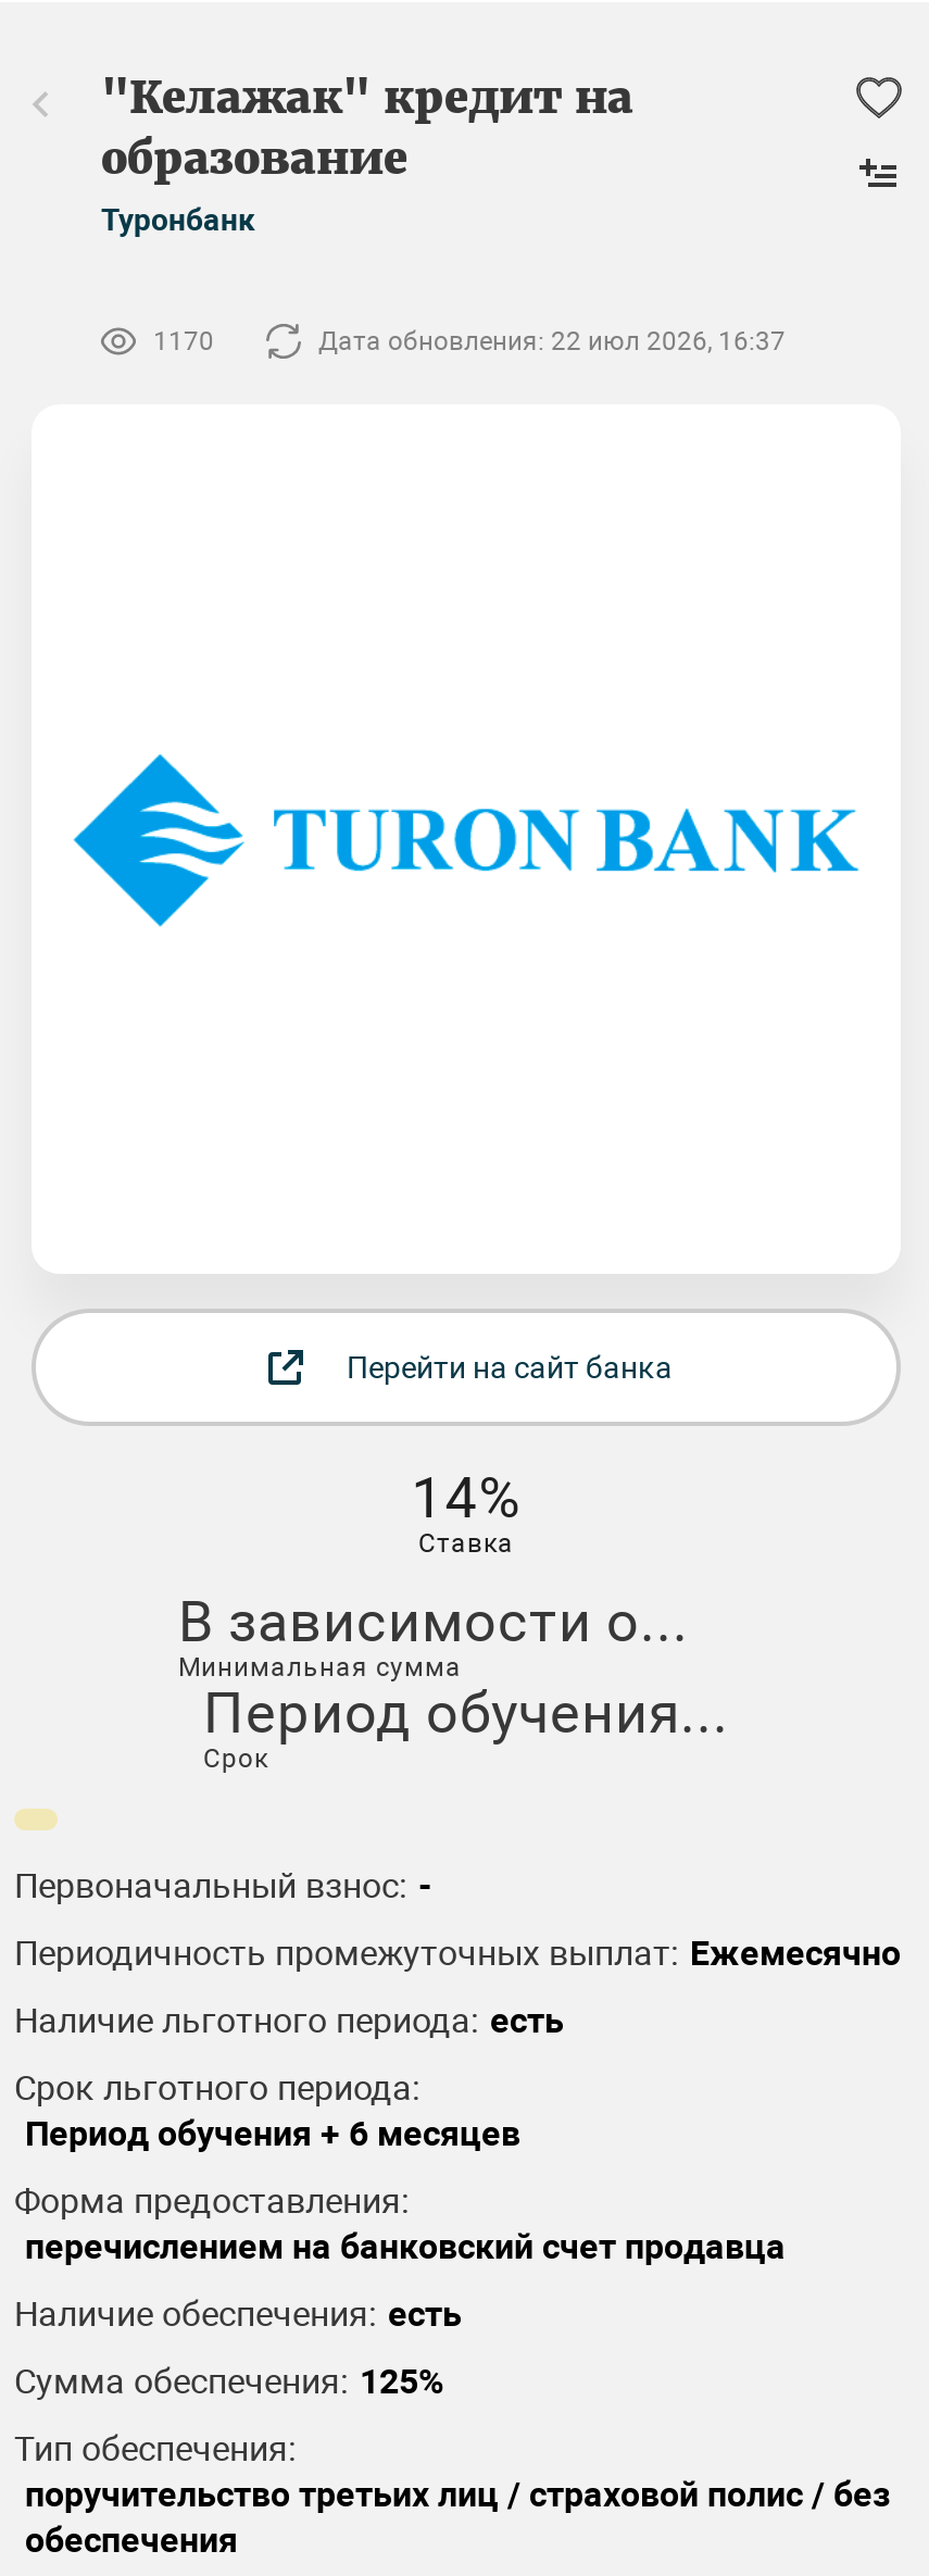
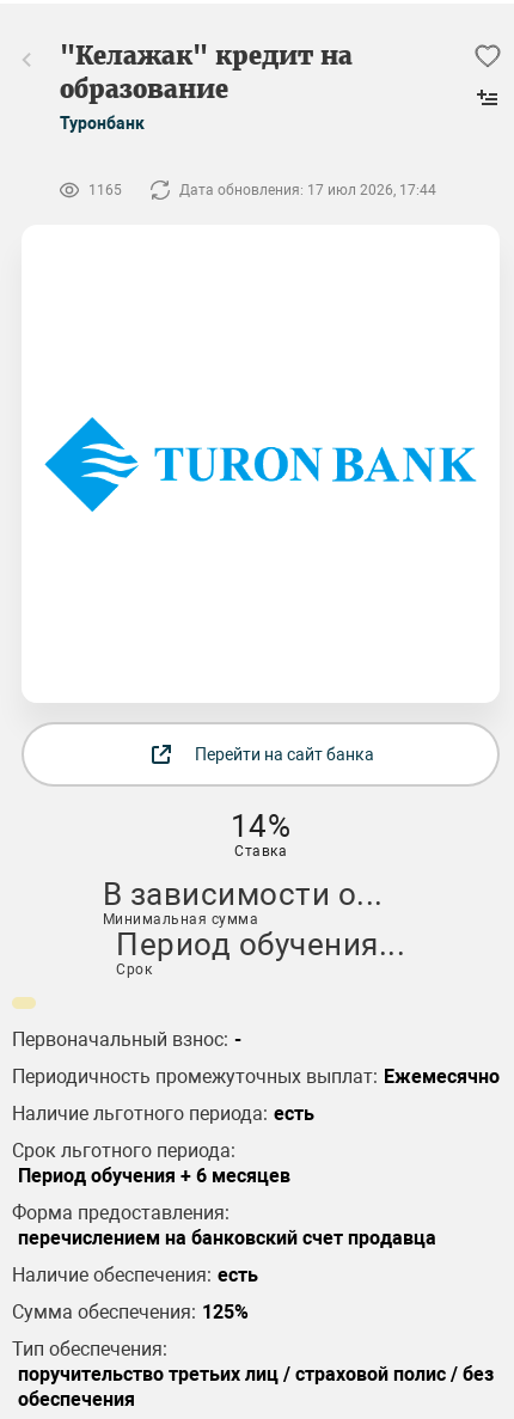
- 1170
+ 1165

- Дата обновления: 22 июл 2026, 16:37
+ Дата обновления: 17 июл 2026, 17:44
